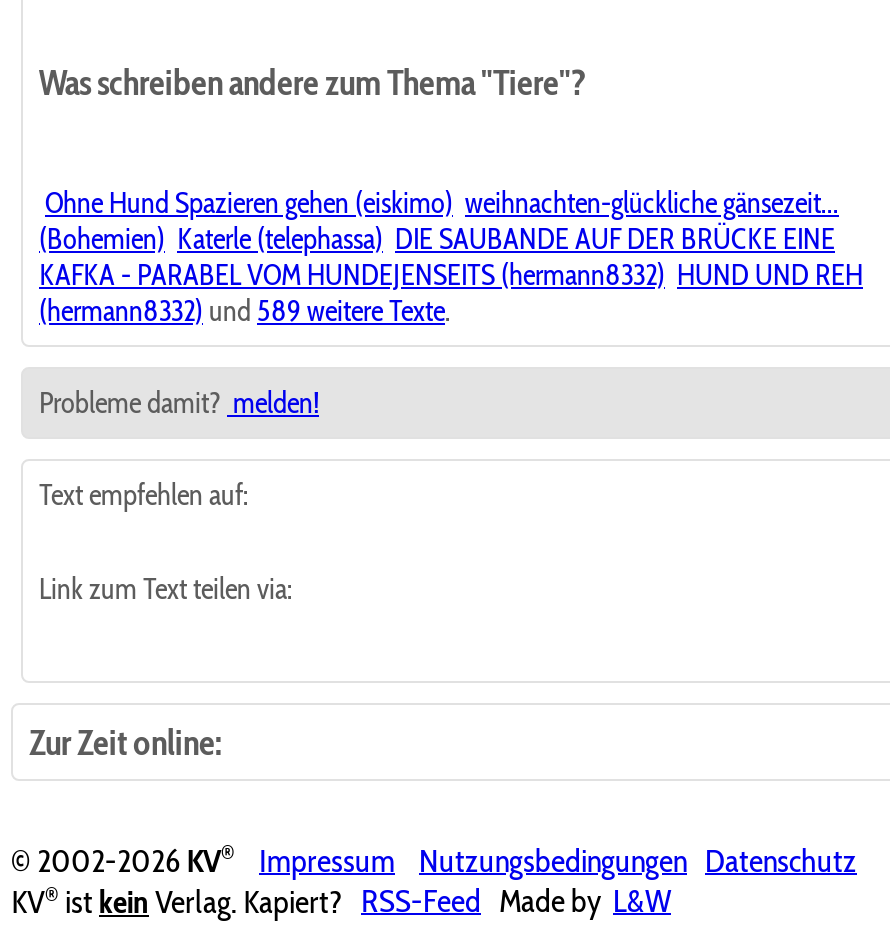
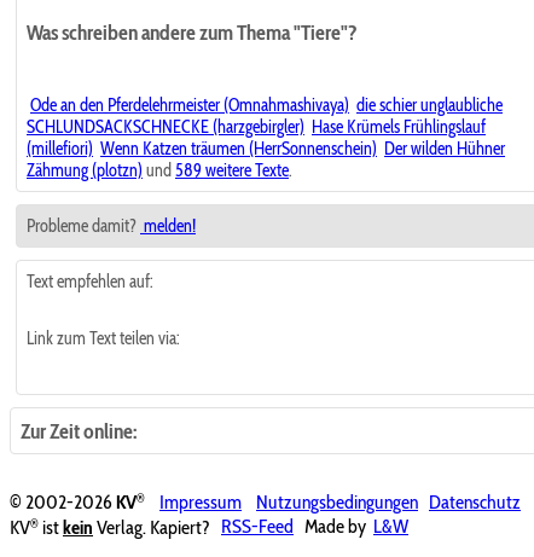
- Ohne Hund Spazieren gehen (eiskimo) weihnachten-glückliche gänsezeit...
- (Bohemien) Katerle (telephassa) DIE SAUBANDE AUF DER BRÜCKE EINE
- KAFKA - PARABEL VOM HUNDEJENSEITS (hermann8332) HUND UND REH
- (hermann8332) und 589 weitere Texte.
+ Ode an den Pferdelehrmeister (Omnahmashivaya) die schier unglaubliche
+ SCHLUNDSACKSCHNECKE (harzgebirgler) Hase Krümels Frühlingslauf
+ (millefiori) Wenn Katzen träumen (HerrSonnenschein) Der wilden Hühner
+ Zähmung (plotzn) und 589 weitere Texte.
